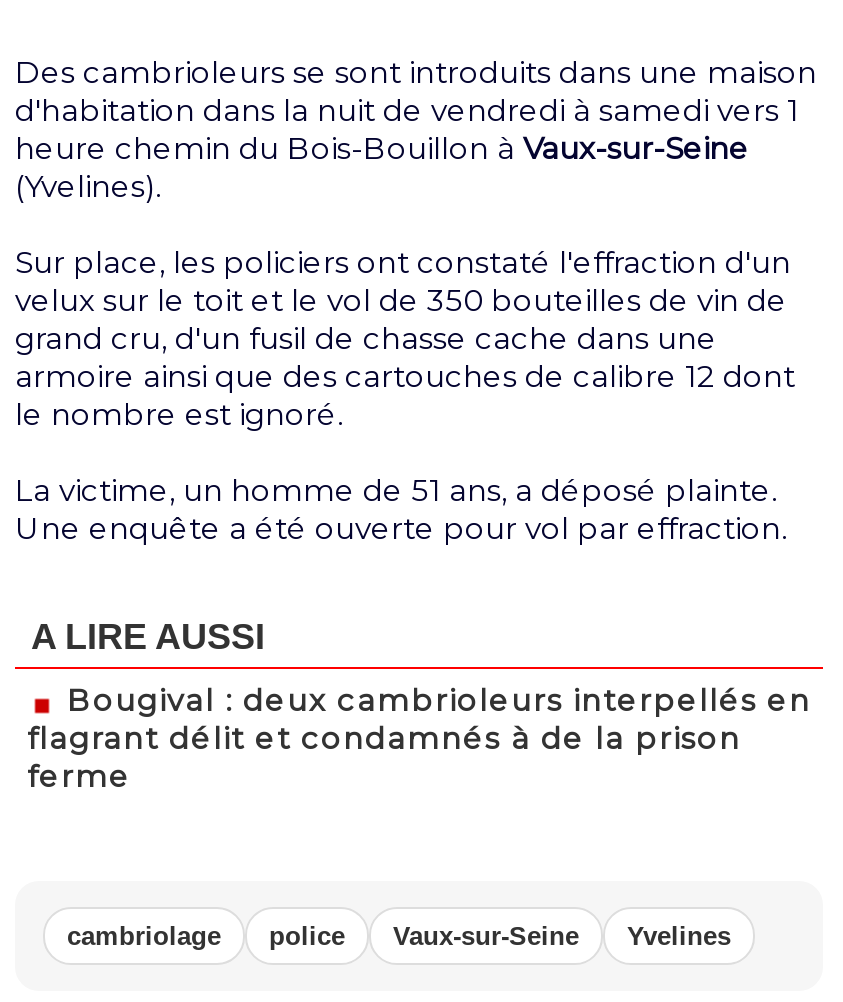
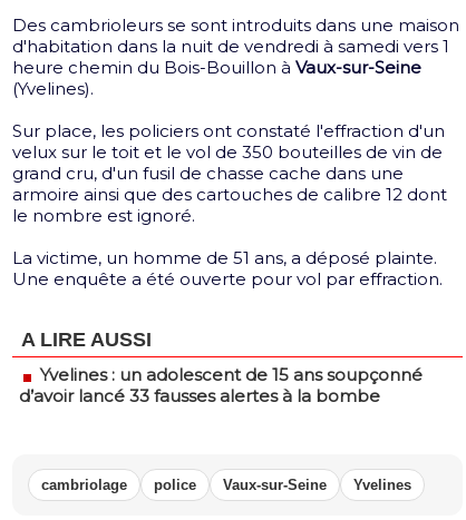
- Bougival : deux cambrioleurs interpellés en
- flagrant délit et condamnés à de la prison
- ferme
+ Yvelines : un adolescent de 15 ans soupçonné
+ d’avoir lancé 33 fausses alertes à la bombe
